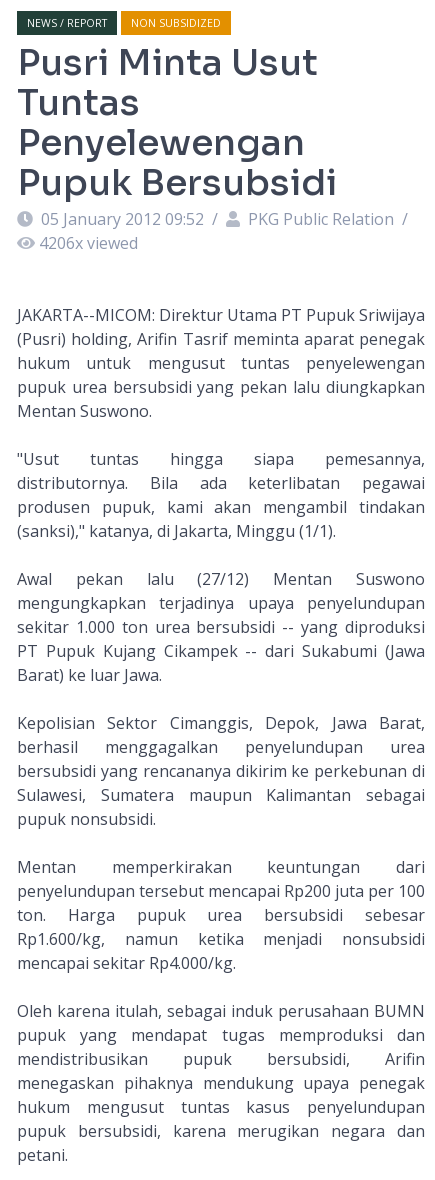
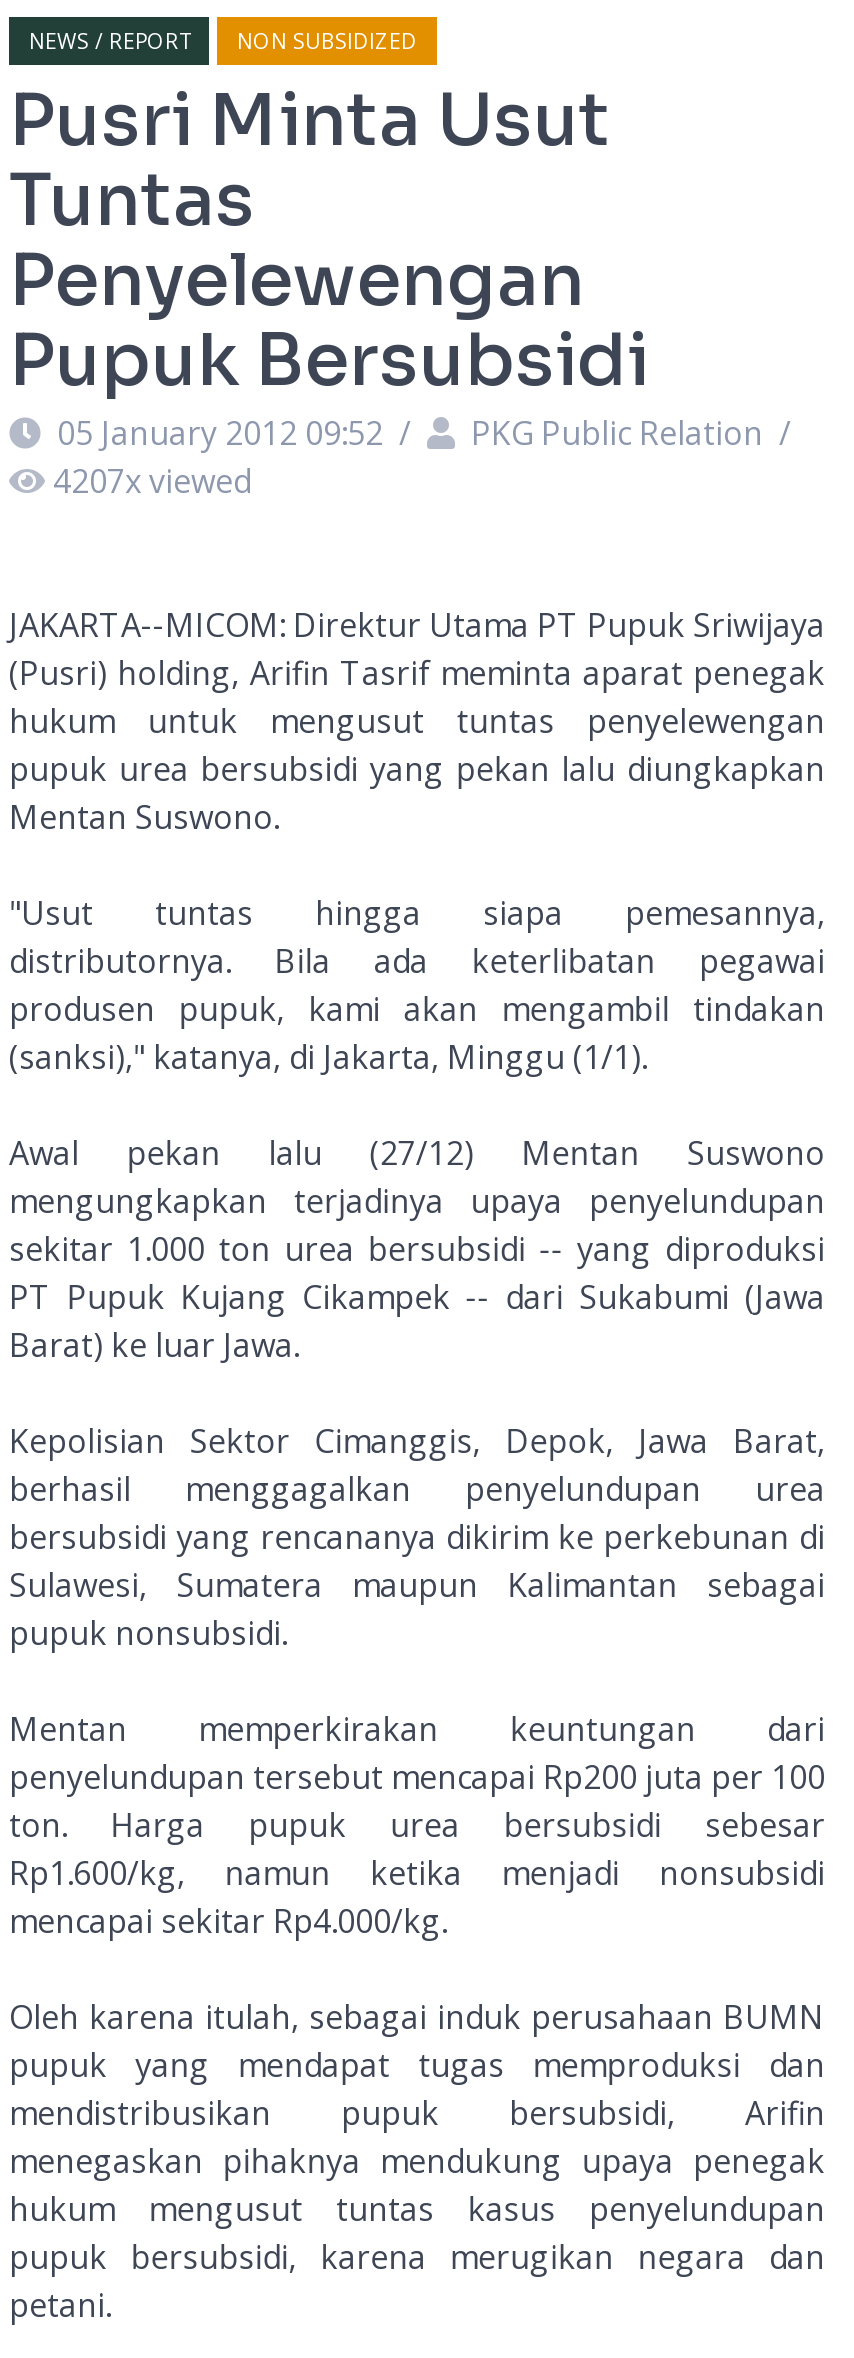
- 4206x viewed
+ 4207x viewed
